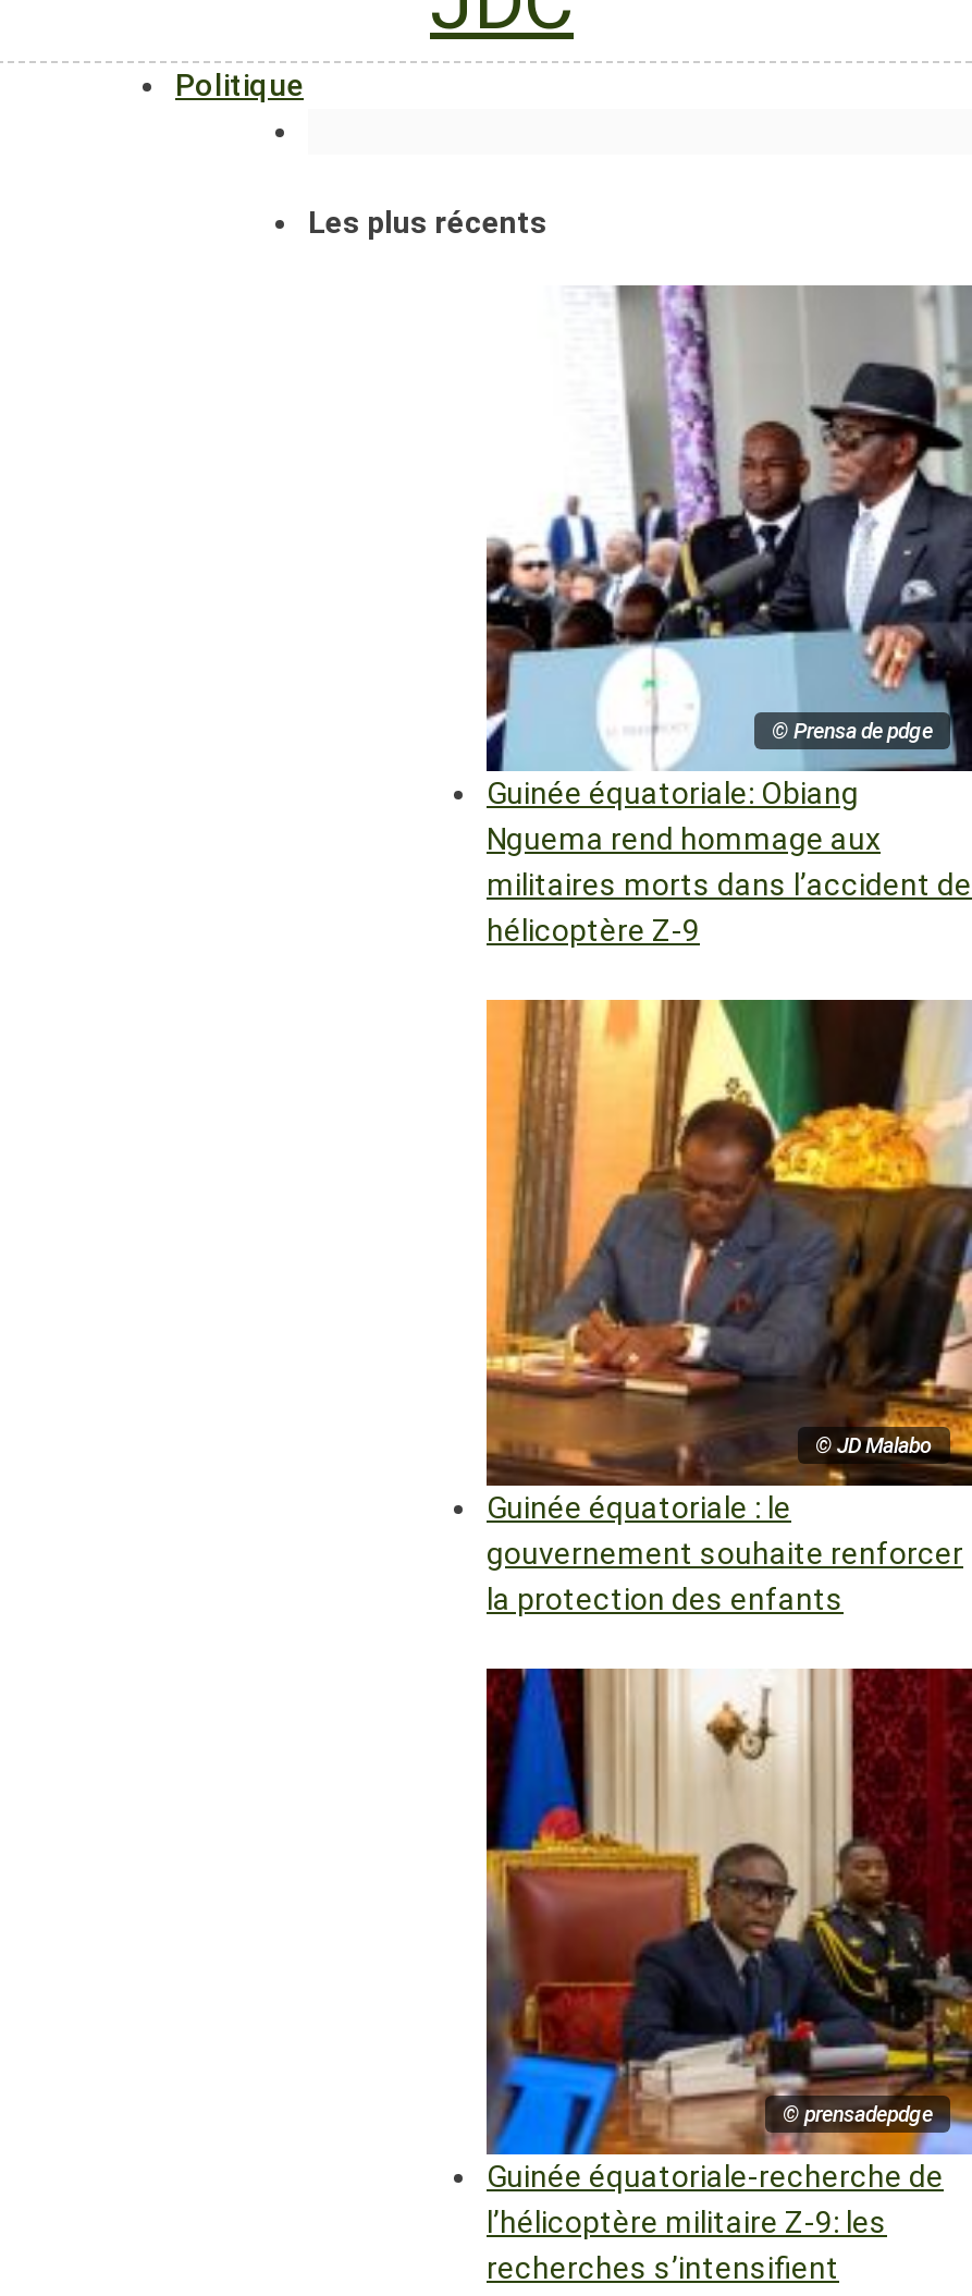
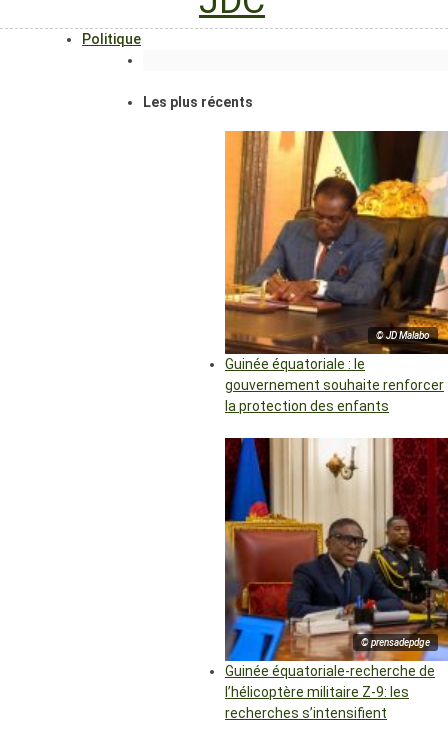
- [image]
- © Prensa de pdge
- Guinée équatoriale: Obiang
- Nguema rend hommage aux
- militaires morts dans l’accident de
- hélicoptère Z-9
